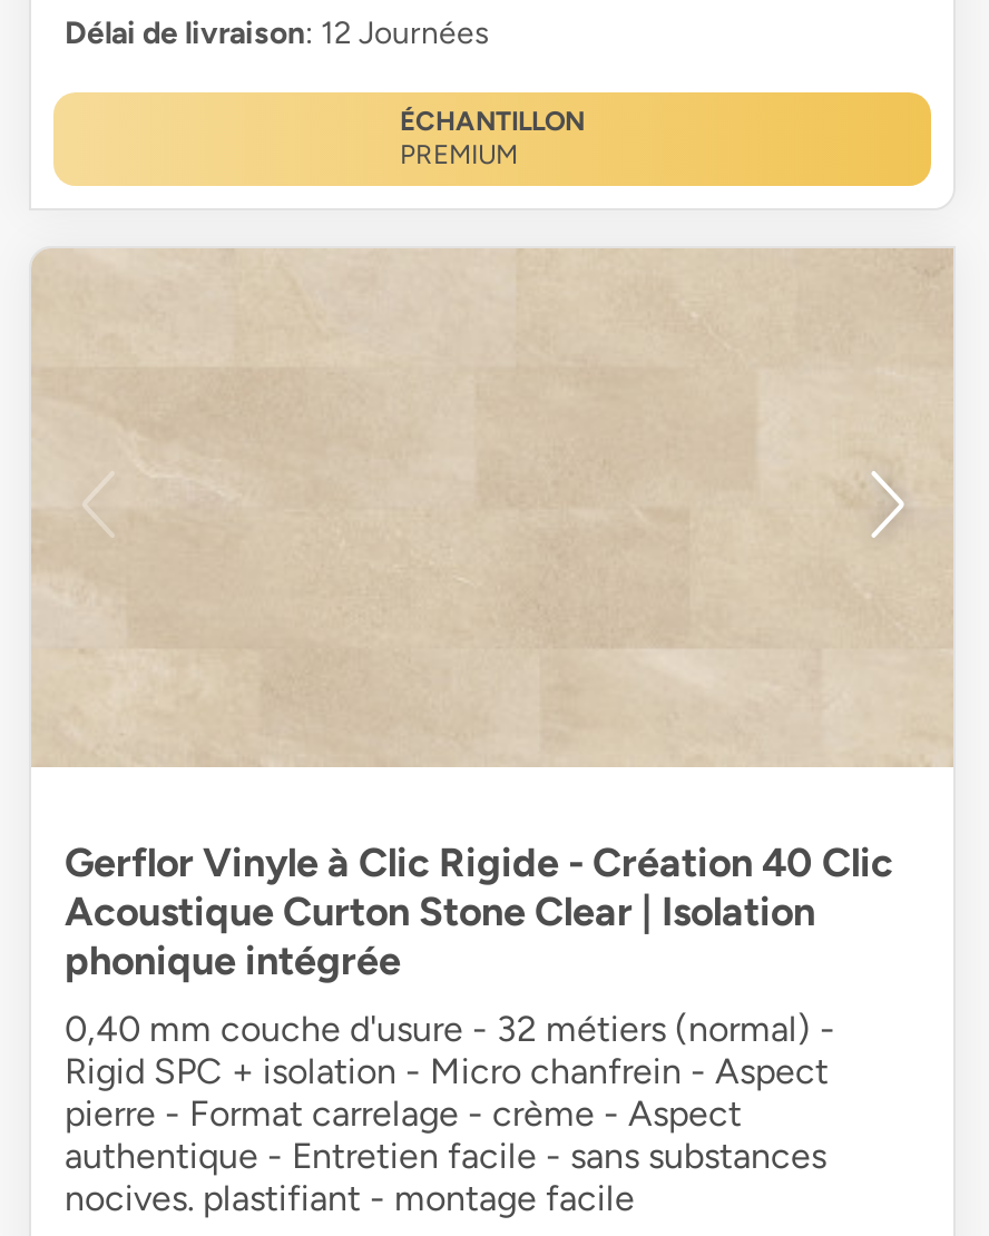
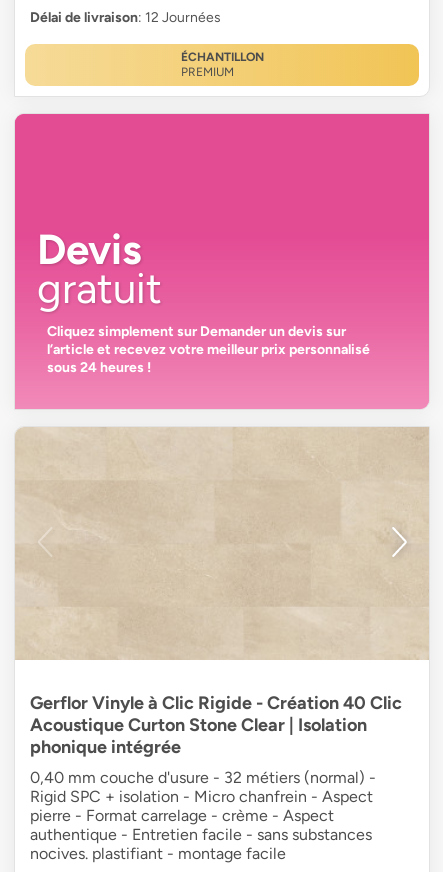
+ [image]
+ Devis
+ gratuit
+ Cliquez simplement sur Demander un devis sur
+ l’article et recevez votre meilleur prix personnalisé
+ sous 24 heures!
